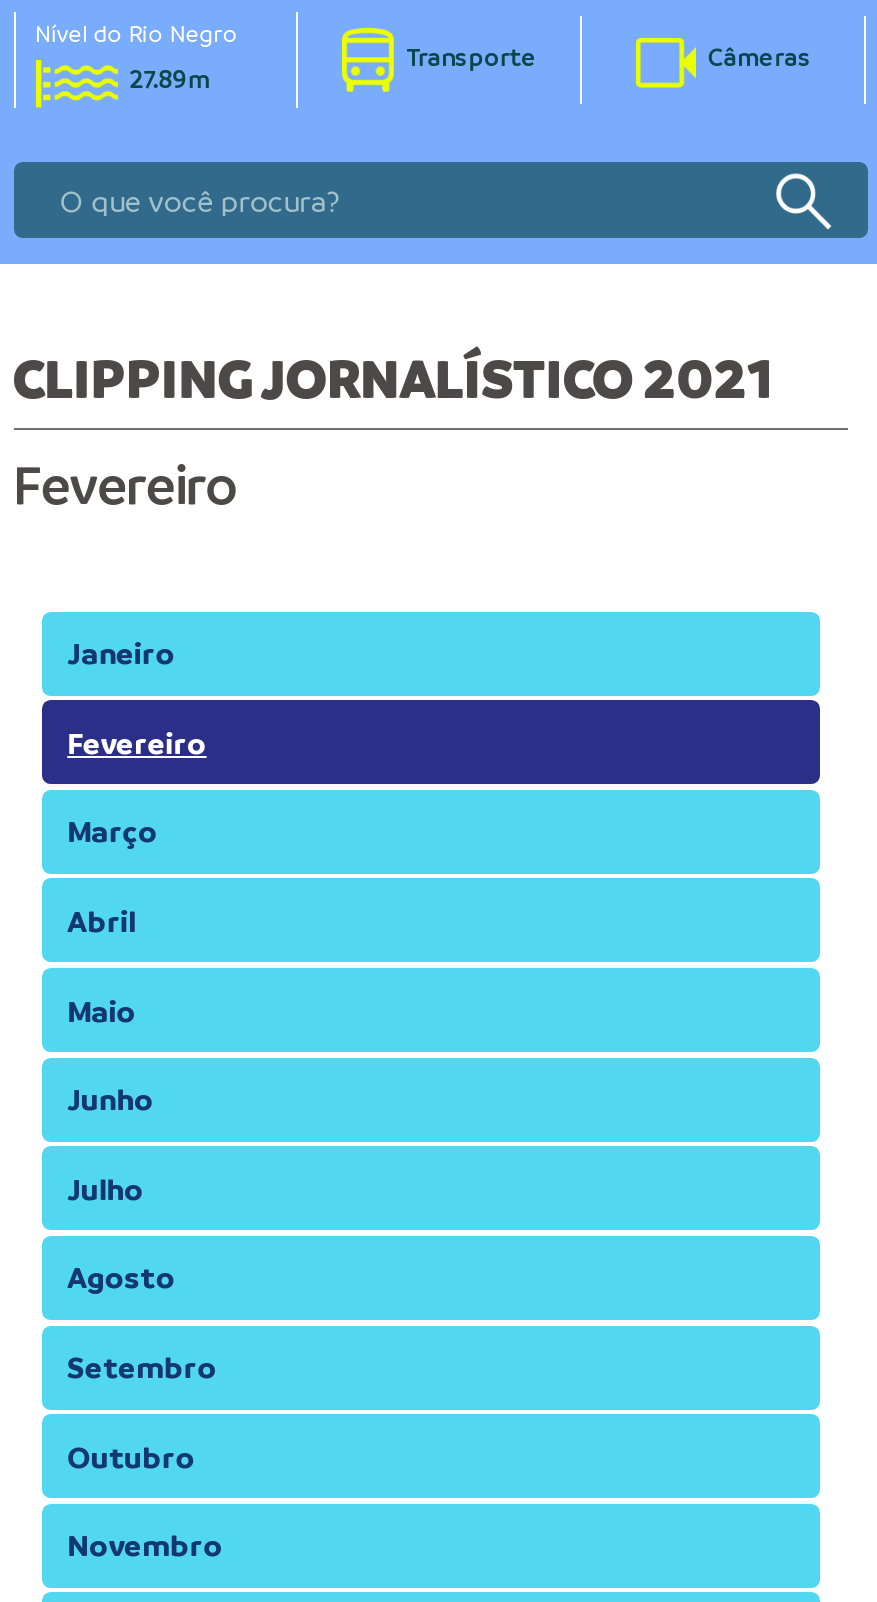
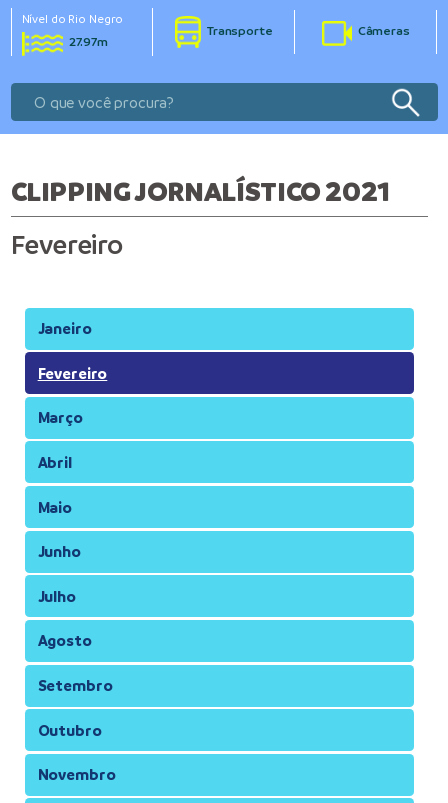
- 27.89m
+ 27.97m
